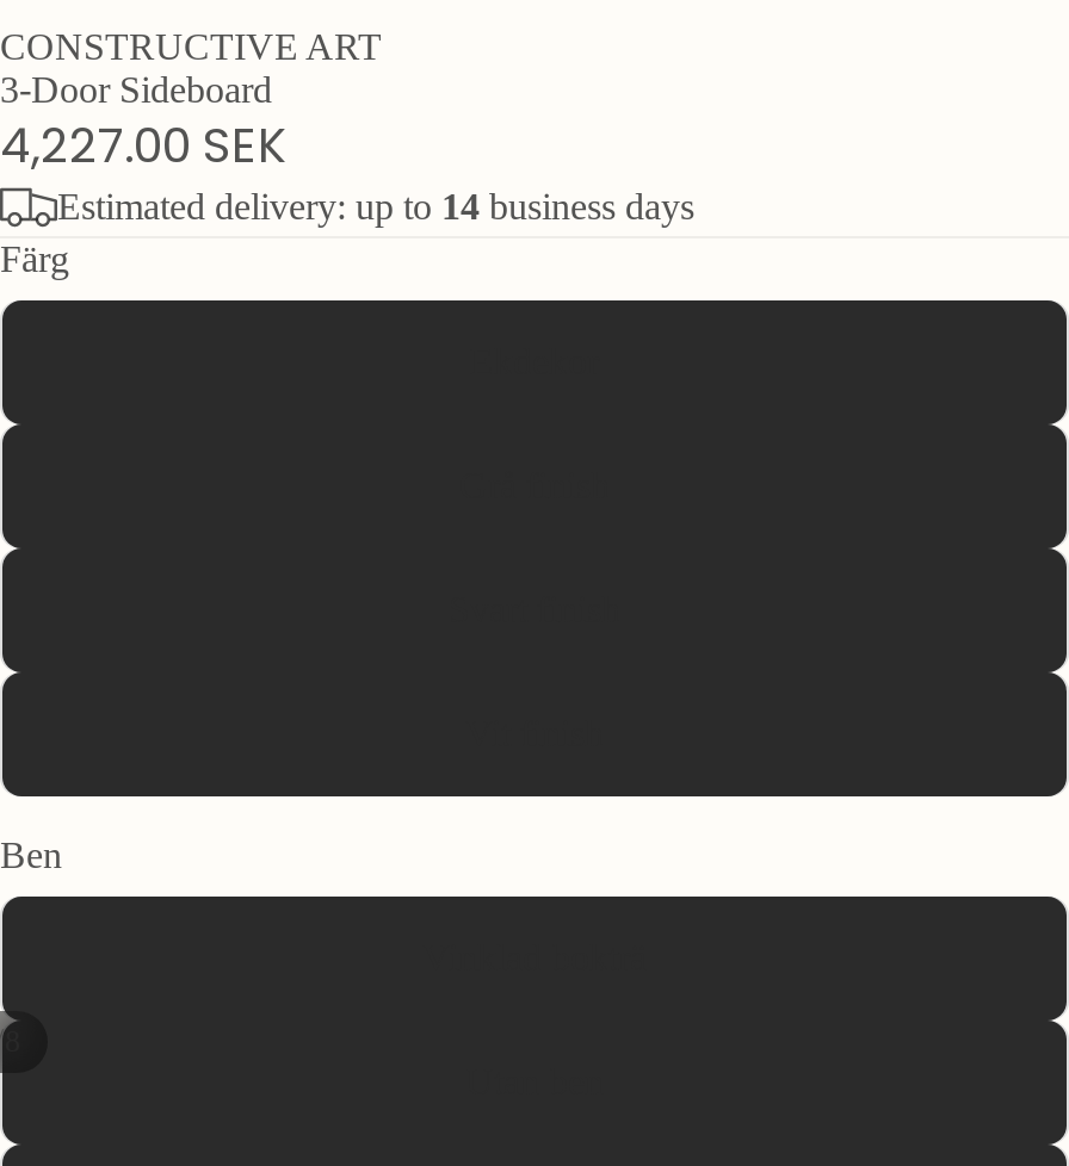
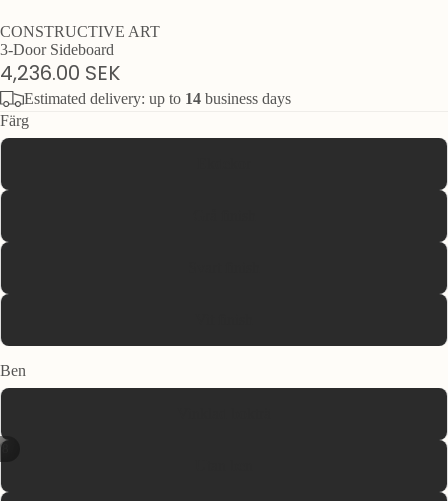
- 4,227.00 SEK
+ 4,236.00 SEK
